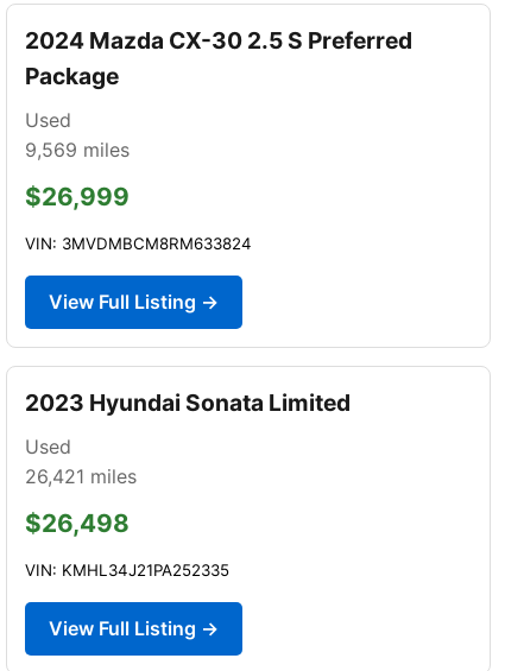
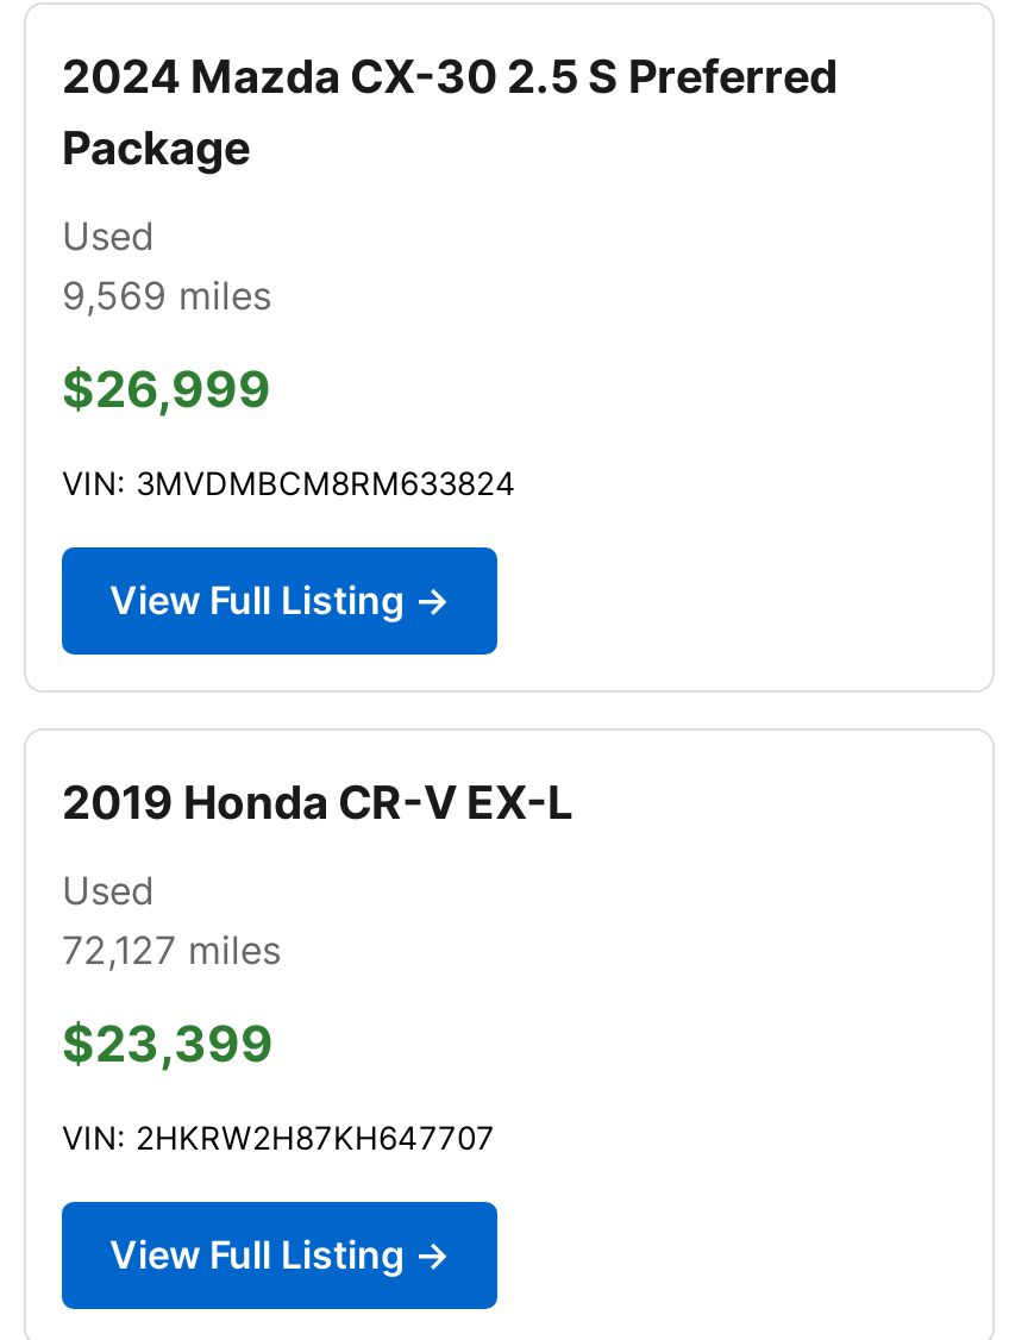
- 2023 Hyundai Sonata Limited
+ 2019 Honda CR-V EX-L

- 26,421 miles
+ 72,127 miles

- $26,498
+ $23,399

- VIN: KMHL34J21PA252335
+ VIN: 2HKRW2H87KH647707
